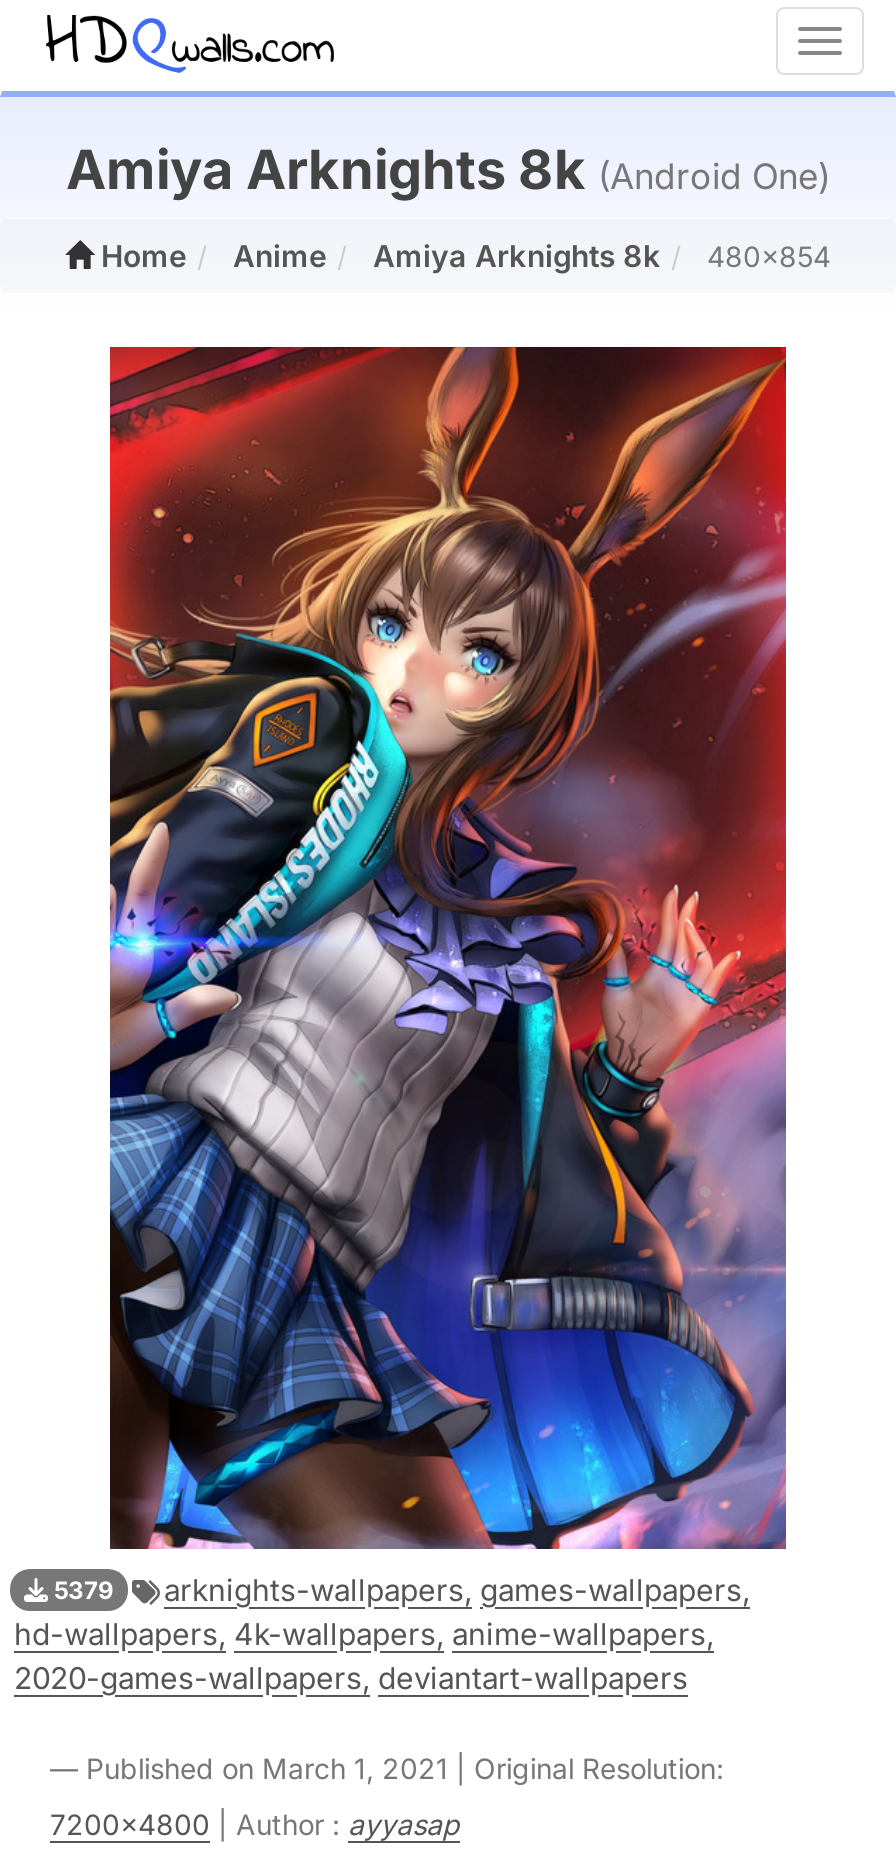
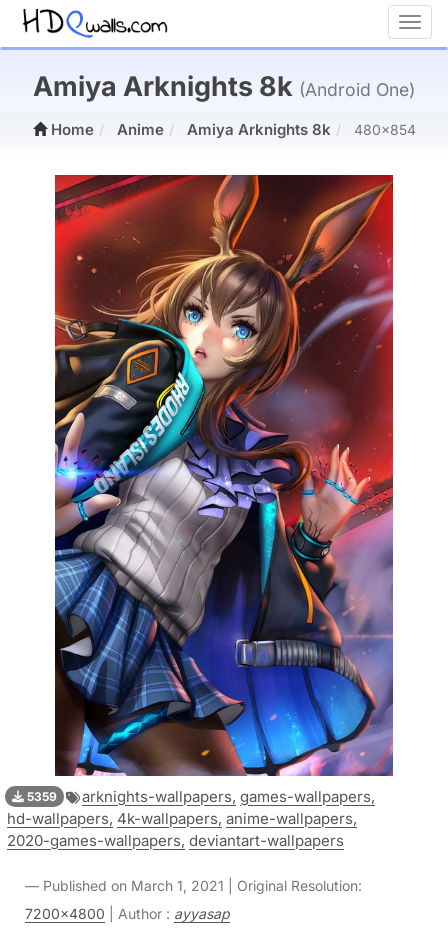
- 5379 arknights-wallpapers, games-wallpapers,
+ 5359 arknights-wallpapers, games-wallpapers,
